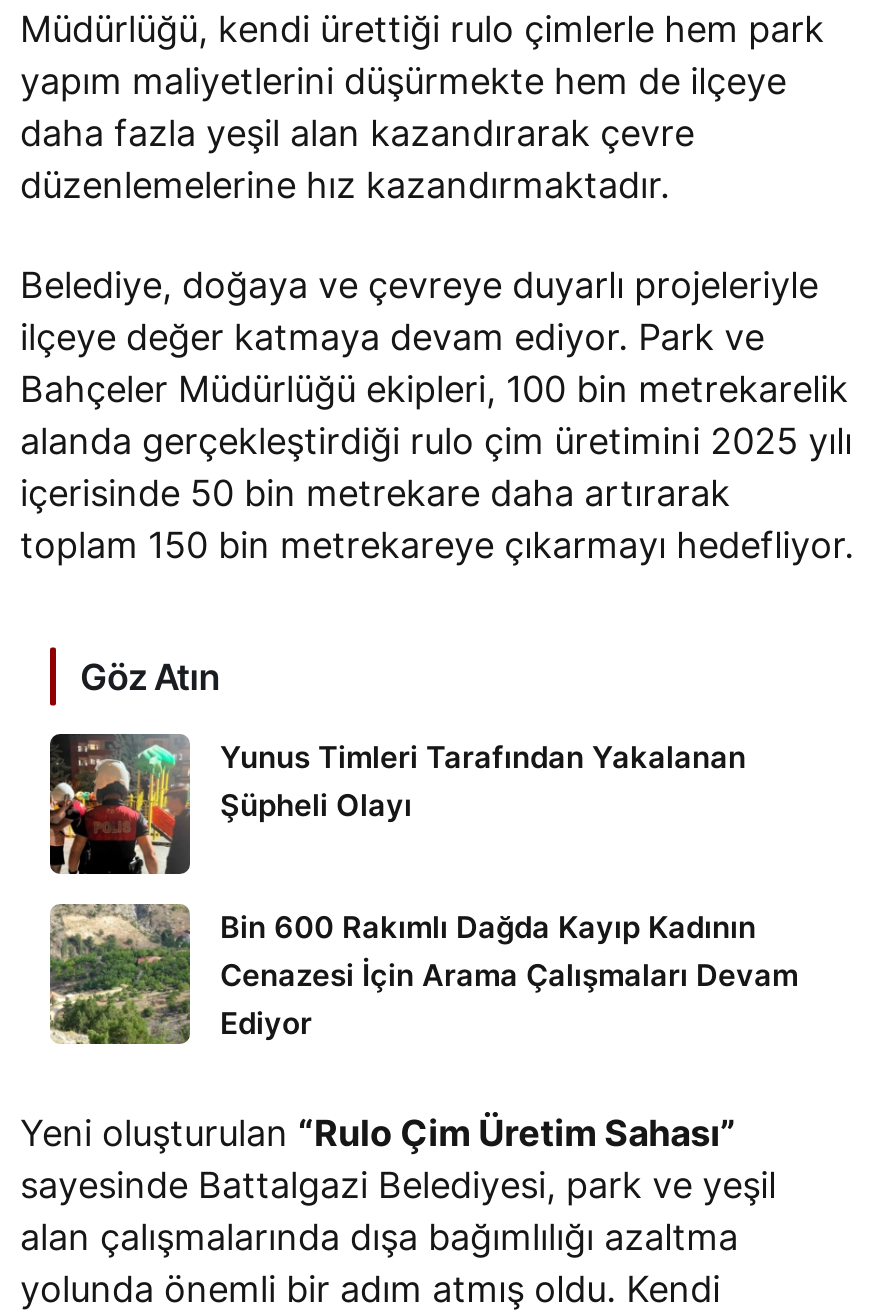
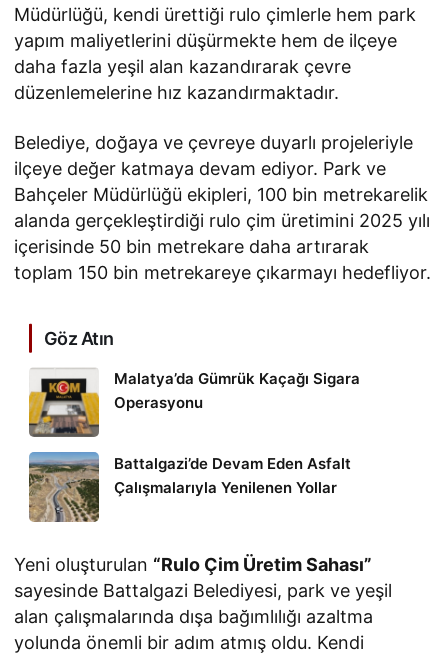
- [image]
- Yunus Timleri Tarafından Yakalanan
- Şüpheli Olayı
+ [image]
+ Malatya’da Gümrük Kaçağı Sigara
+ Operasyonu

- [image]
- Bin 600 Rakımlı Dağda Kayıp Kadının
- Cenazesi İçin Arama Çalışmaları Devam
- Ediyor
+ [image]
+ Battalgazi’de Devam Eden Asfalt
+ Çalışmalarıyla Yenilenen Yollar
